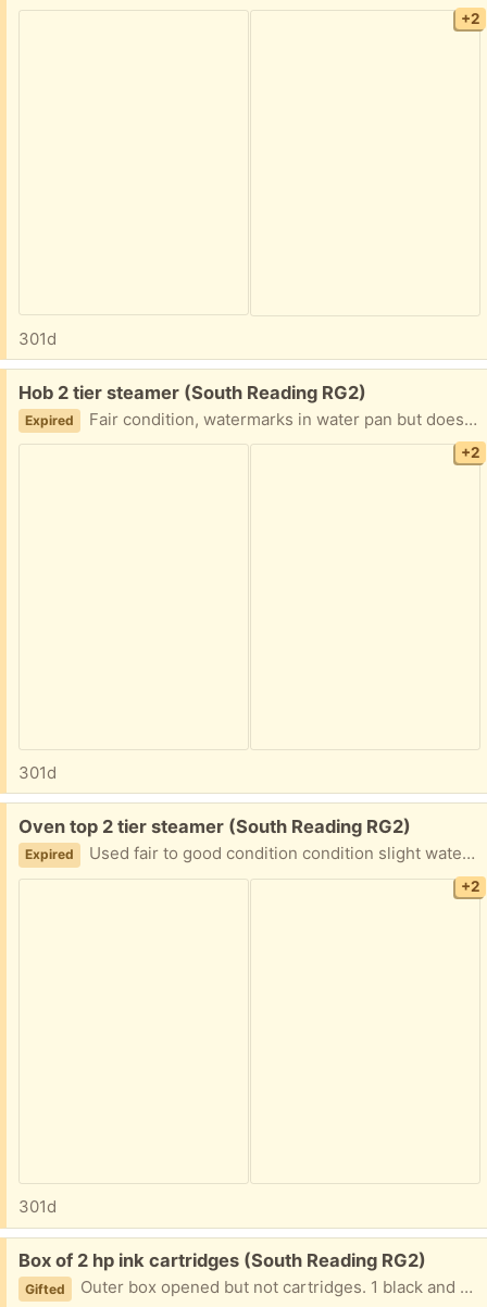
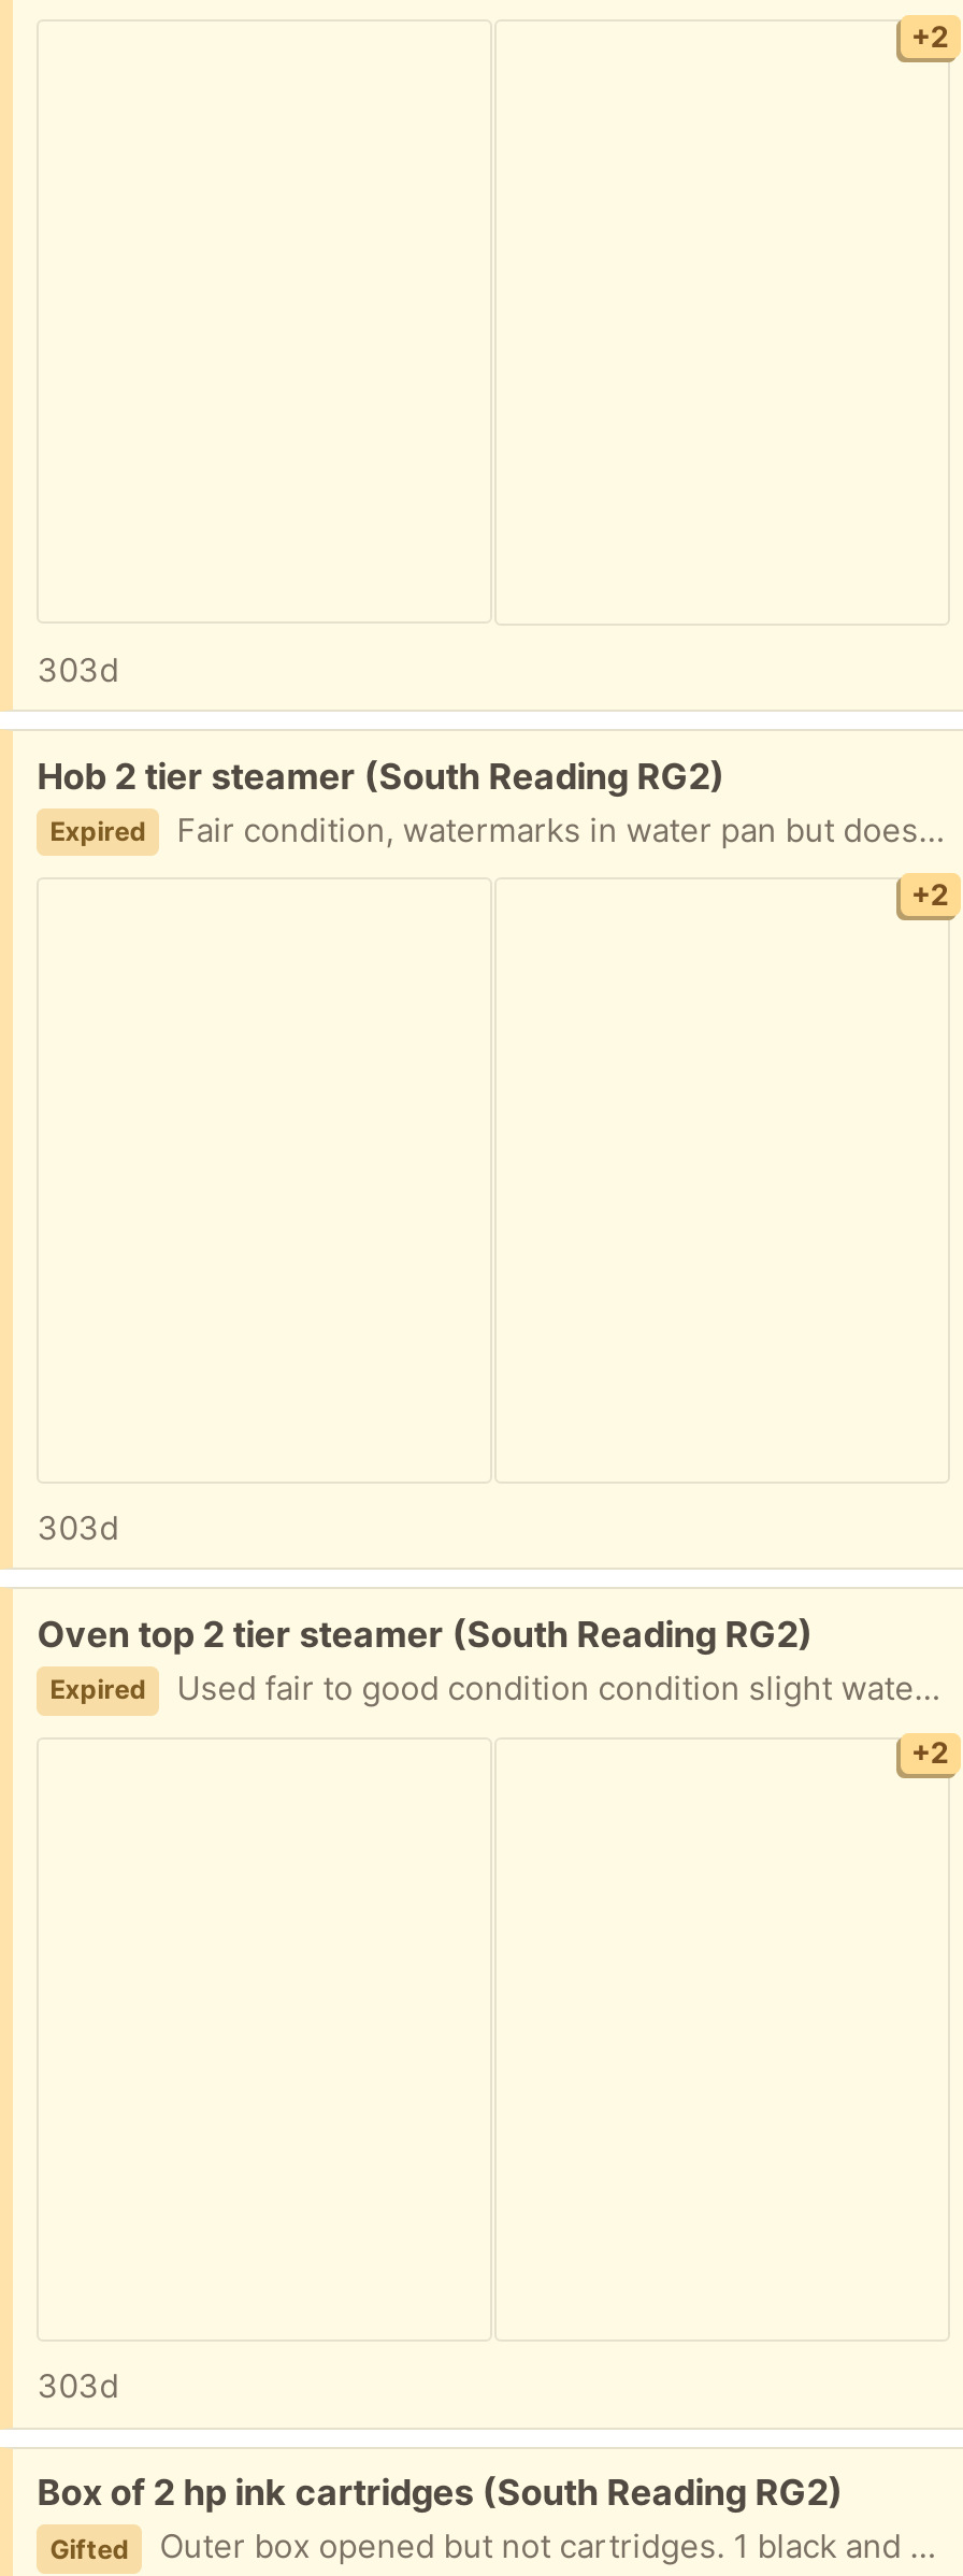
- 301d
+ 303d

- 301d
+ 303d

- 301d
+ 303d
